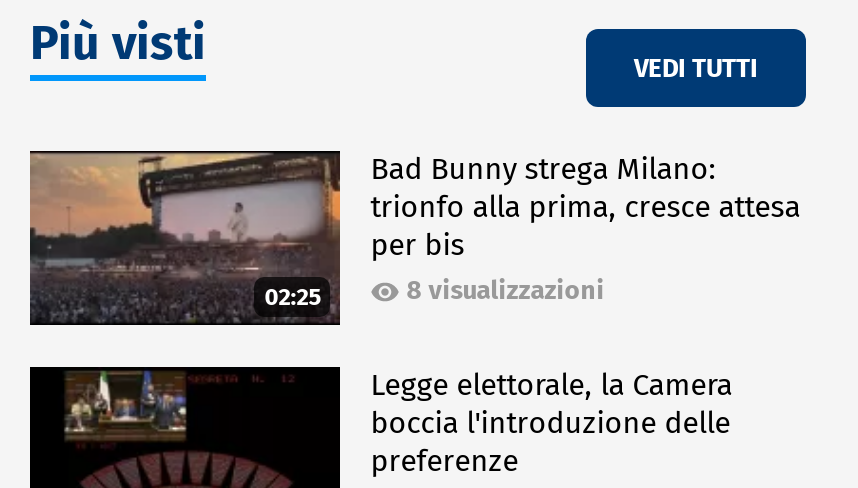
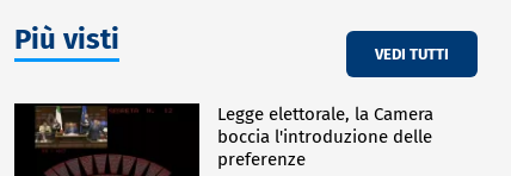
- [image]
- 02:25

- Bad Bunny strega Milano:
- trionfo alla prima, cresce attesa
- per bis
- 8 visualizzazioni
